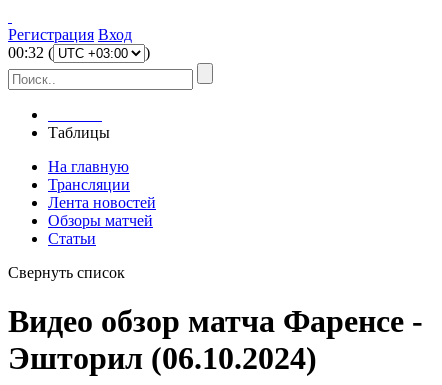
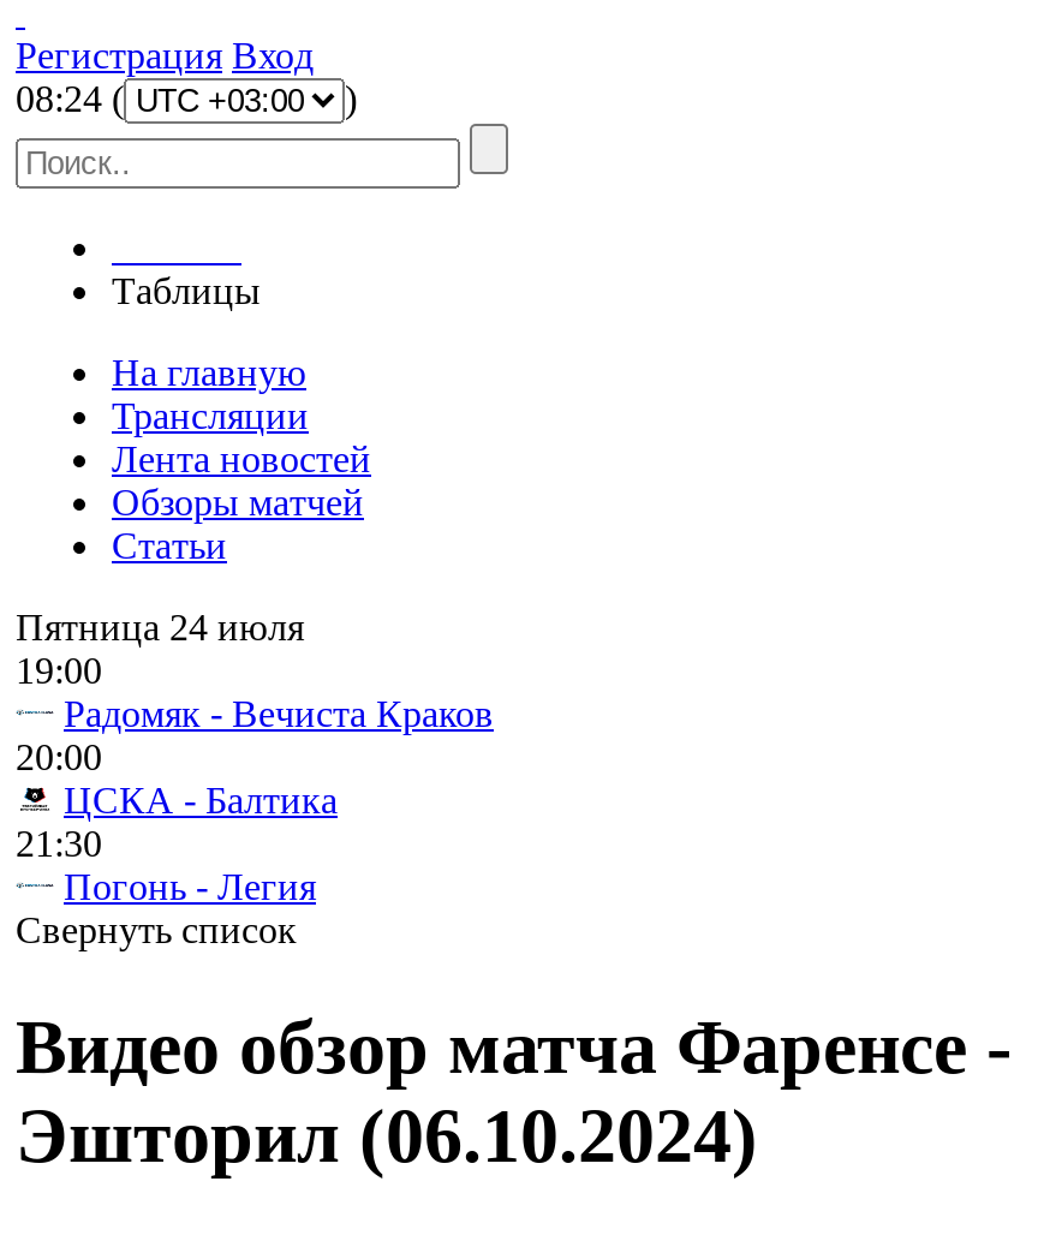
- 00:32 (
+ 08:24 (

+ Пятница 24 июля
+ 19:00
+ Радомяк - Вечиста Краков
+ 20:00
+ ЦСКА - Балтика
+ 21:30
+ Погонь - Легия
